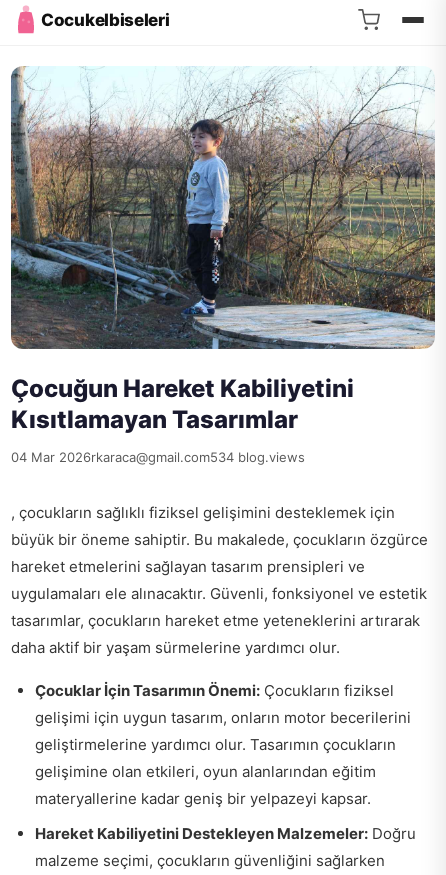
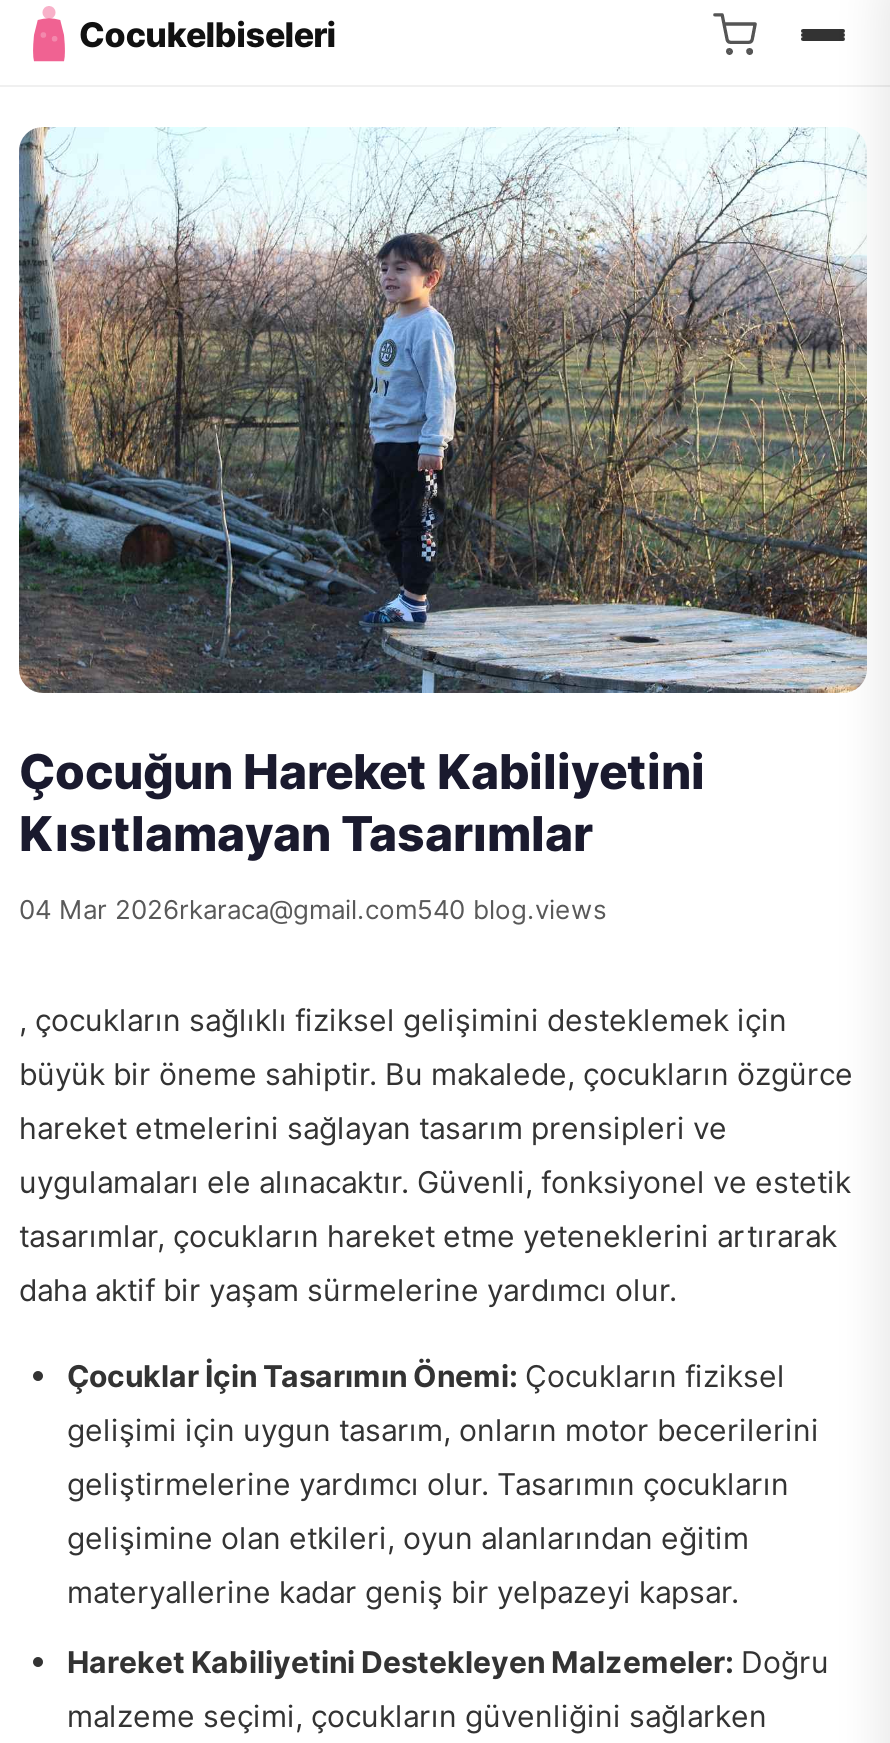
- 04 Mar 2026rkaraca@gmail.com534 blog.views
+ 04 Mar 2026rkaraca@gmail.com540 blog.views
